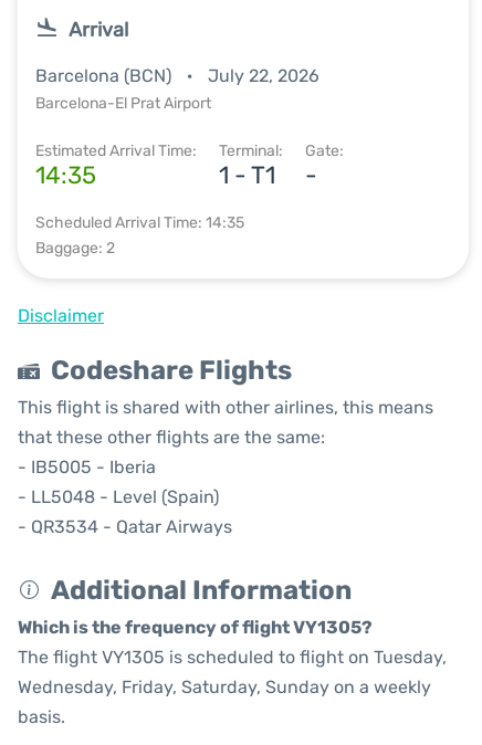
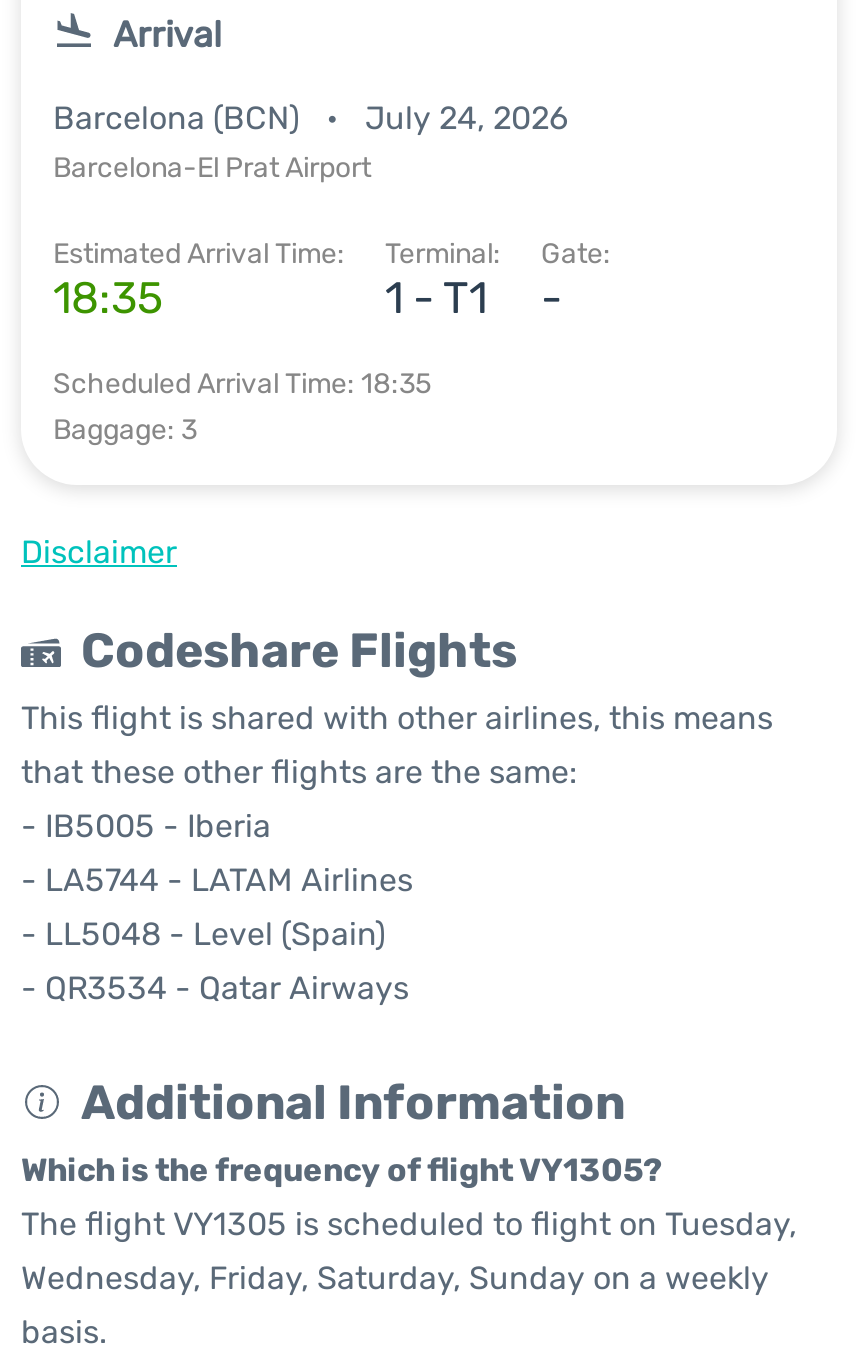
- Barcelona (BCN) July 22, 2026
+ Barcelona (BCN) July 24, 2026

- 14:35
+ 18:35

- Scheduled Arrival Time: 14:35
+ Scheduled Arrival Time: 18:35

- Baggage: 2
+ Baggage: 3

+ - LA5744 - LATAM Airlines
